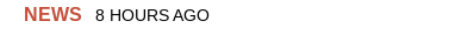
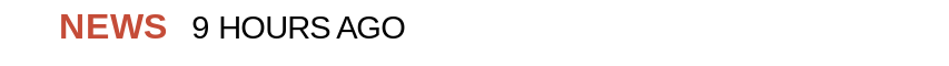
- NEWS 8 HOURS AGO
+ NEWS 9 HOURS AGO
